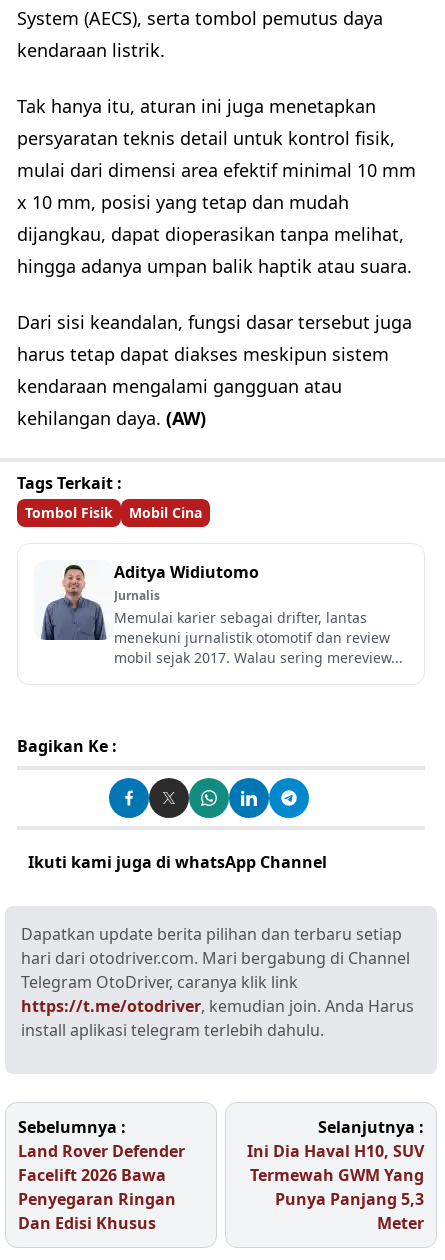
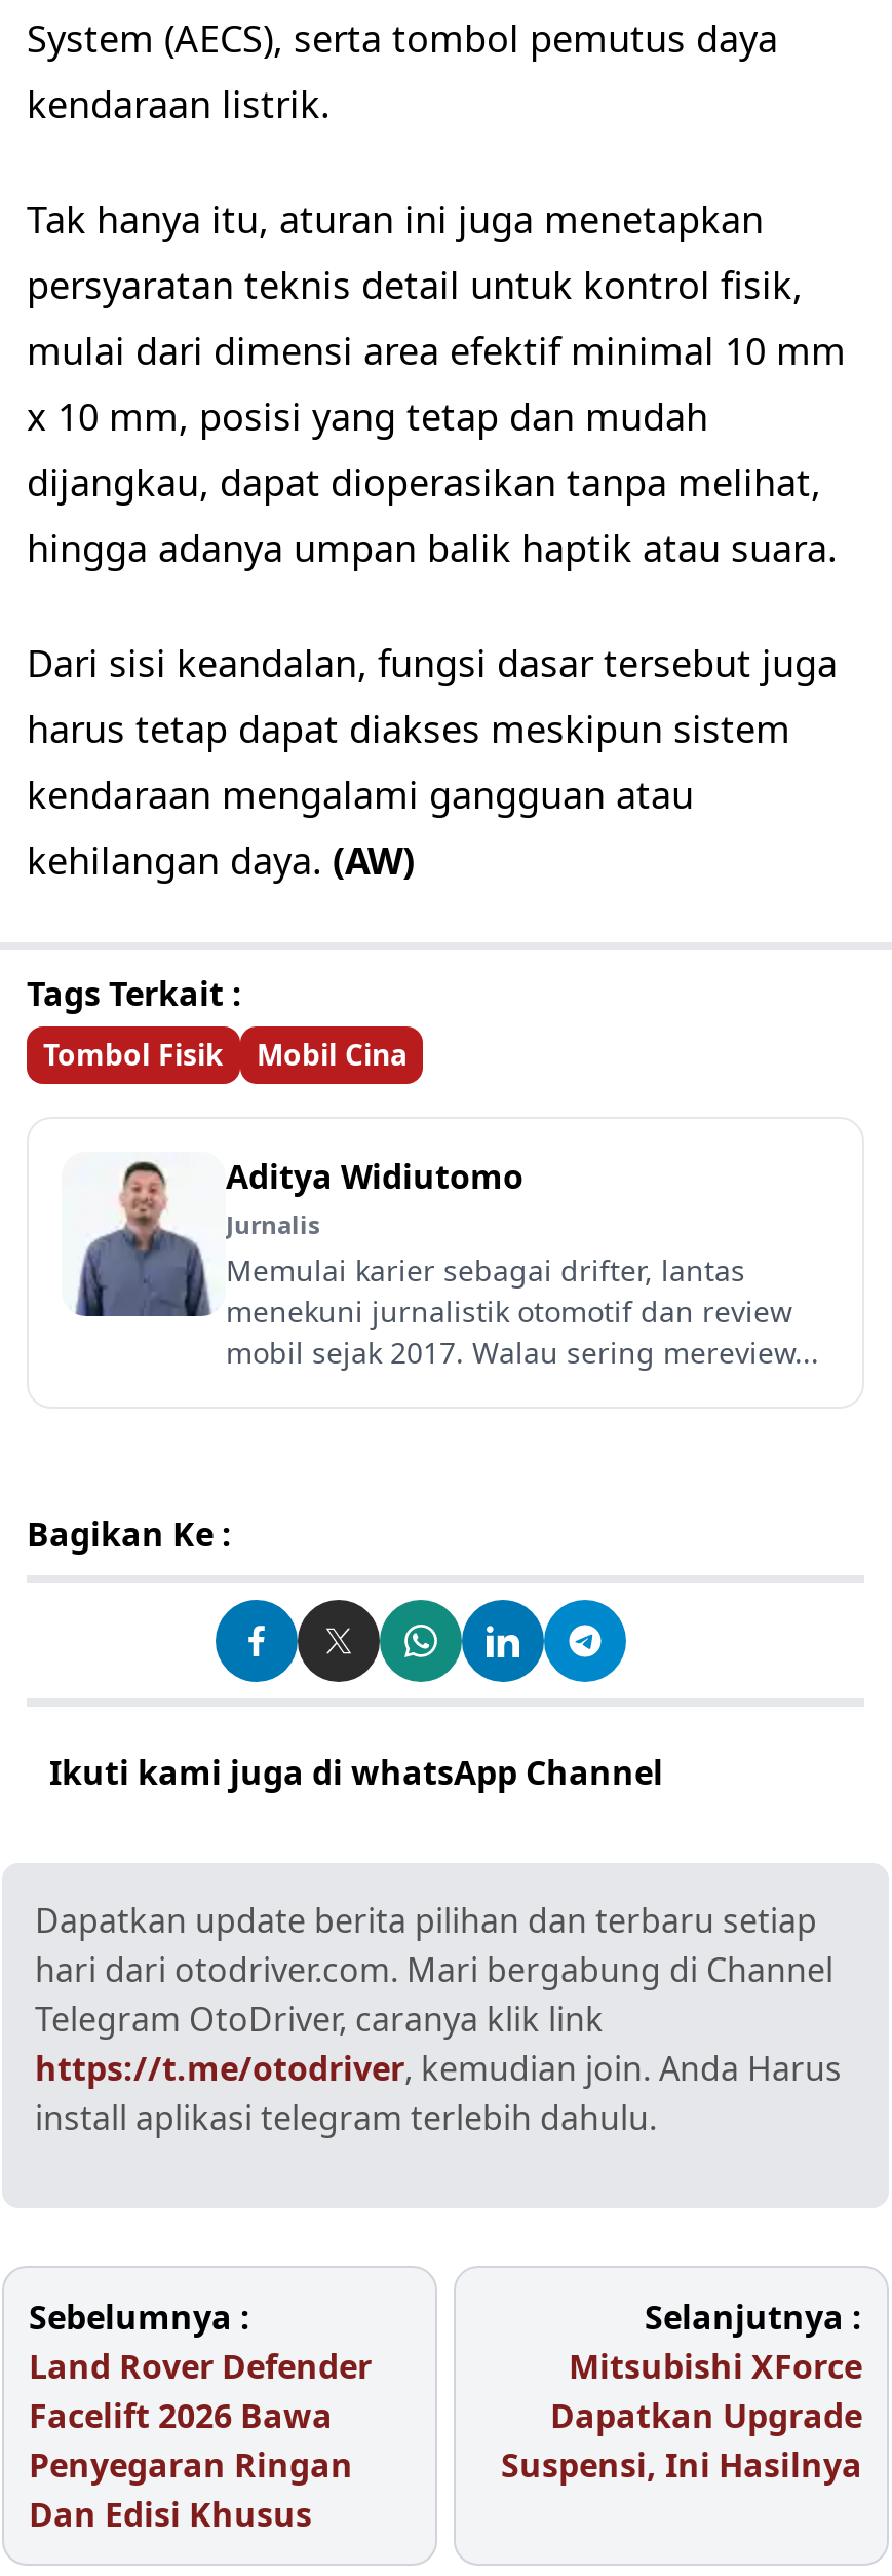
- Ini Dia Haval H10, SUV
- Termewah GWM Yang
- Punya Panjang 5,3
- Meter
+ Mitsubishi XForce
+ Dapatkan Upgrade
+ Suspensi, Ini Hasilnya
